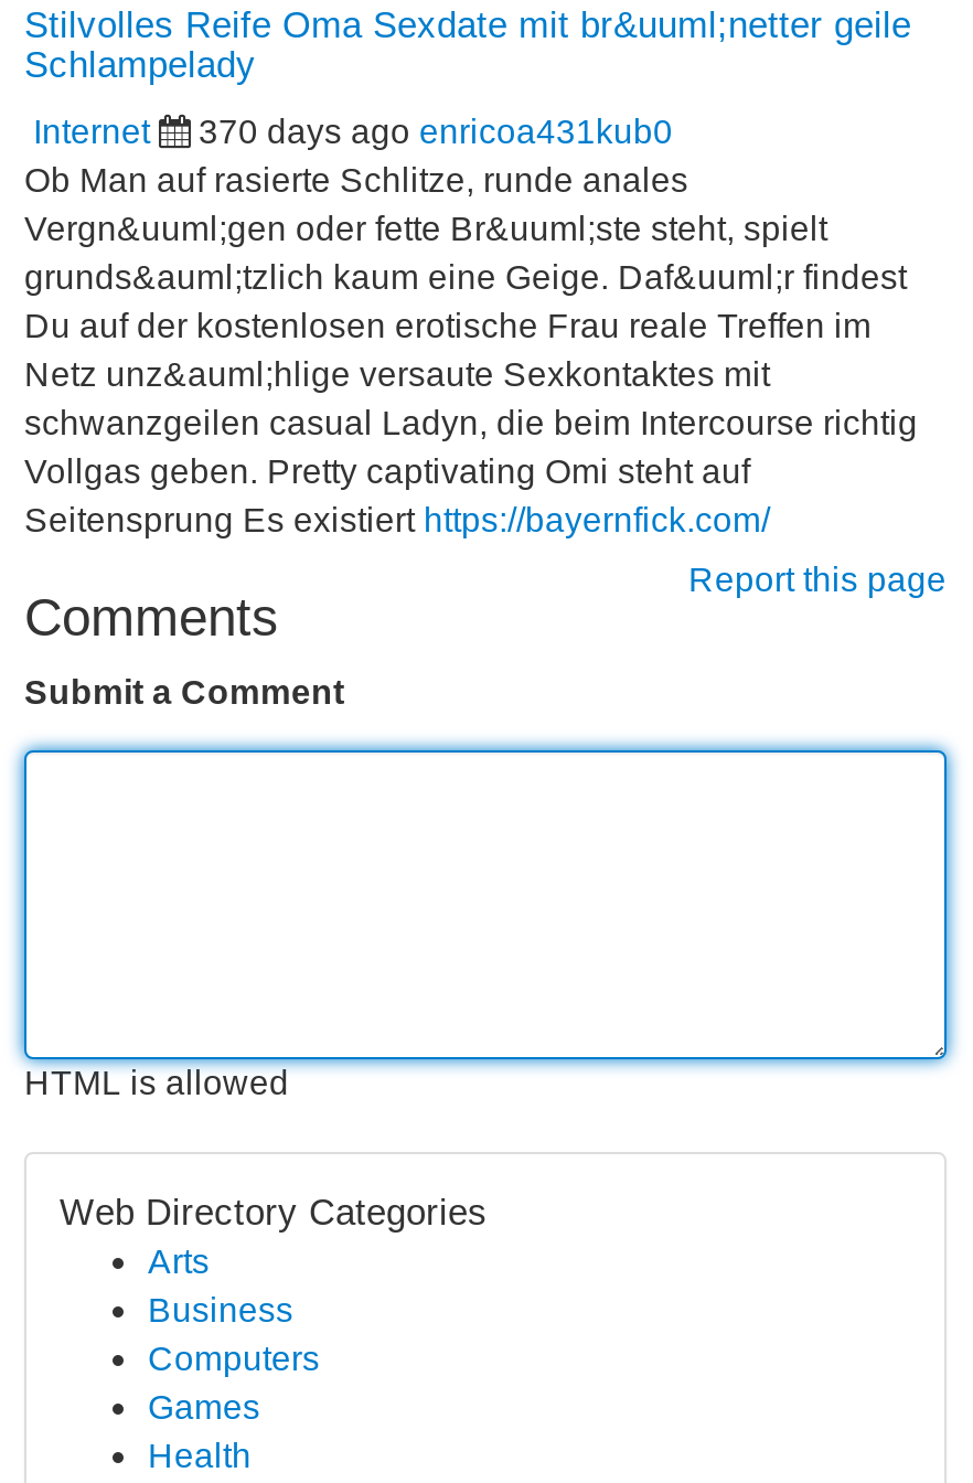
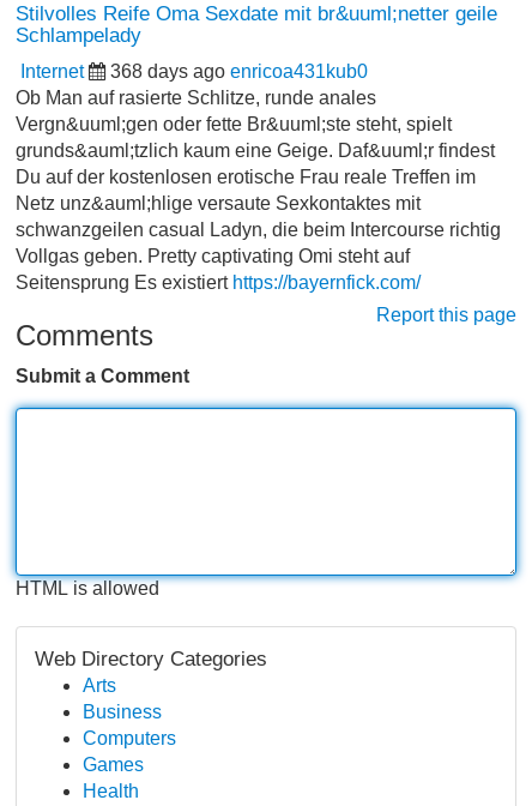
- 370 days ago enricoa431kub0
+ 368 days ago enricoa431kub0
